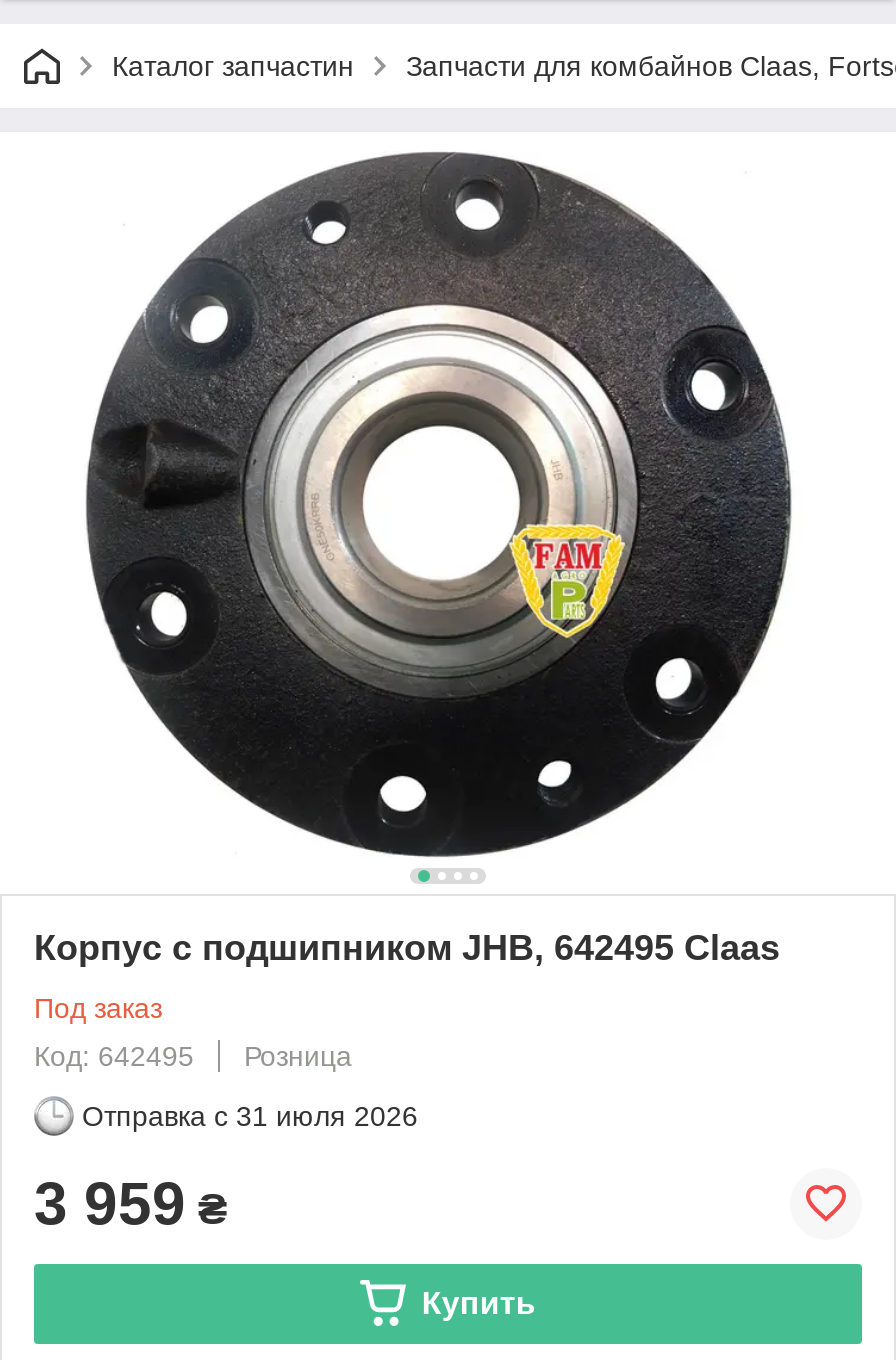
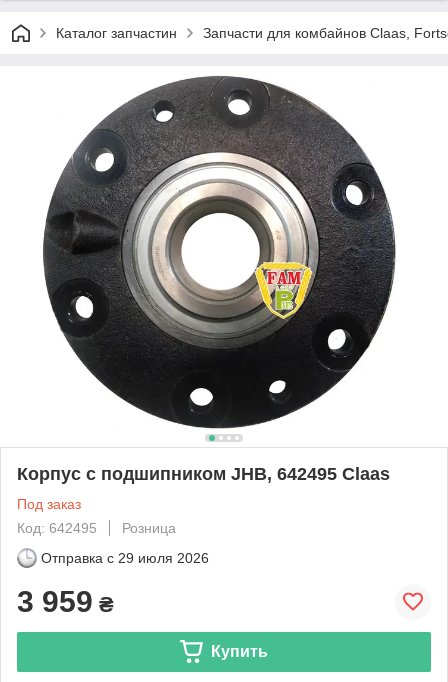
- Отправка с 31 июля 2026
+ Отправка с 29 июля 2026
